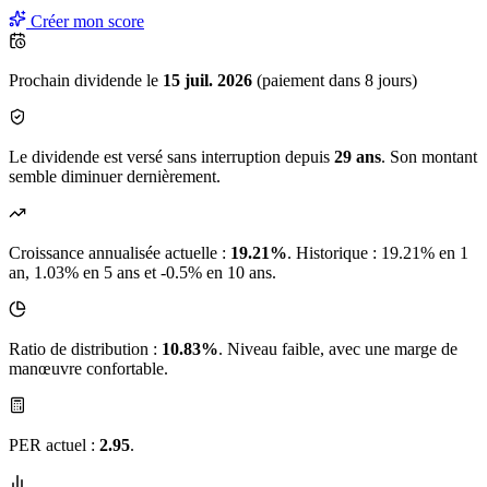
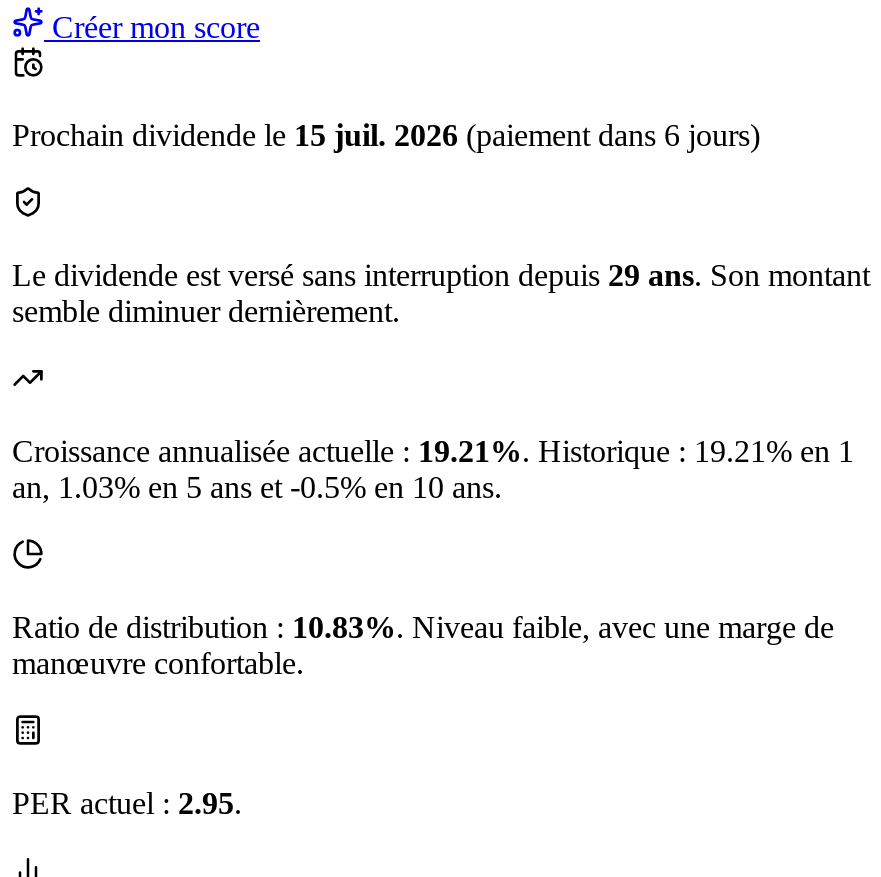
- Prochain dividende le 15 juil. 2026 (paiement dans 8 jours)
+ Prochain dividende le 15 juil. 2026 (paiement dans 6 jours)
